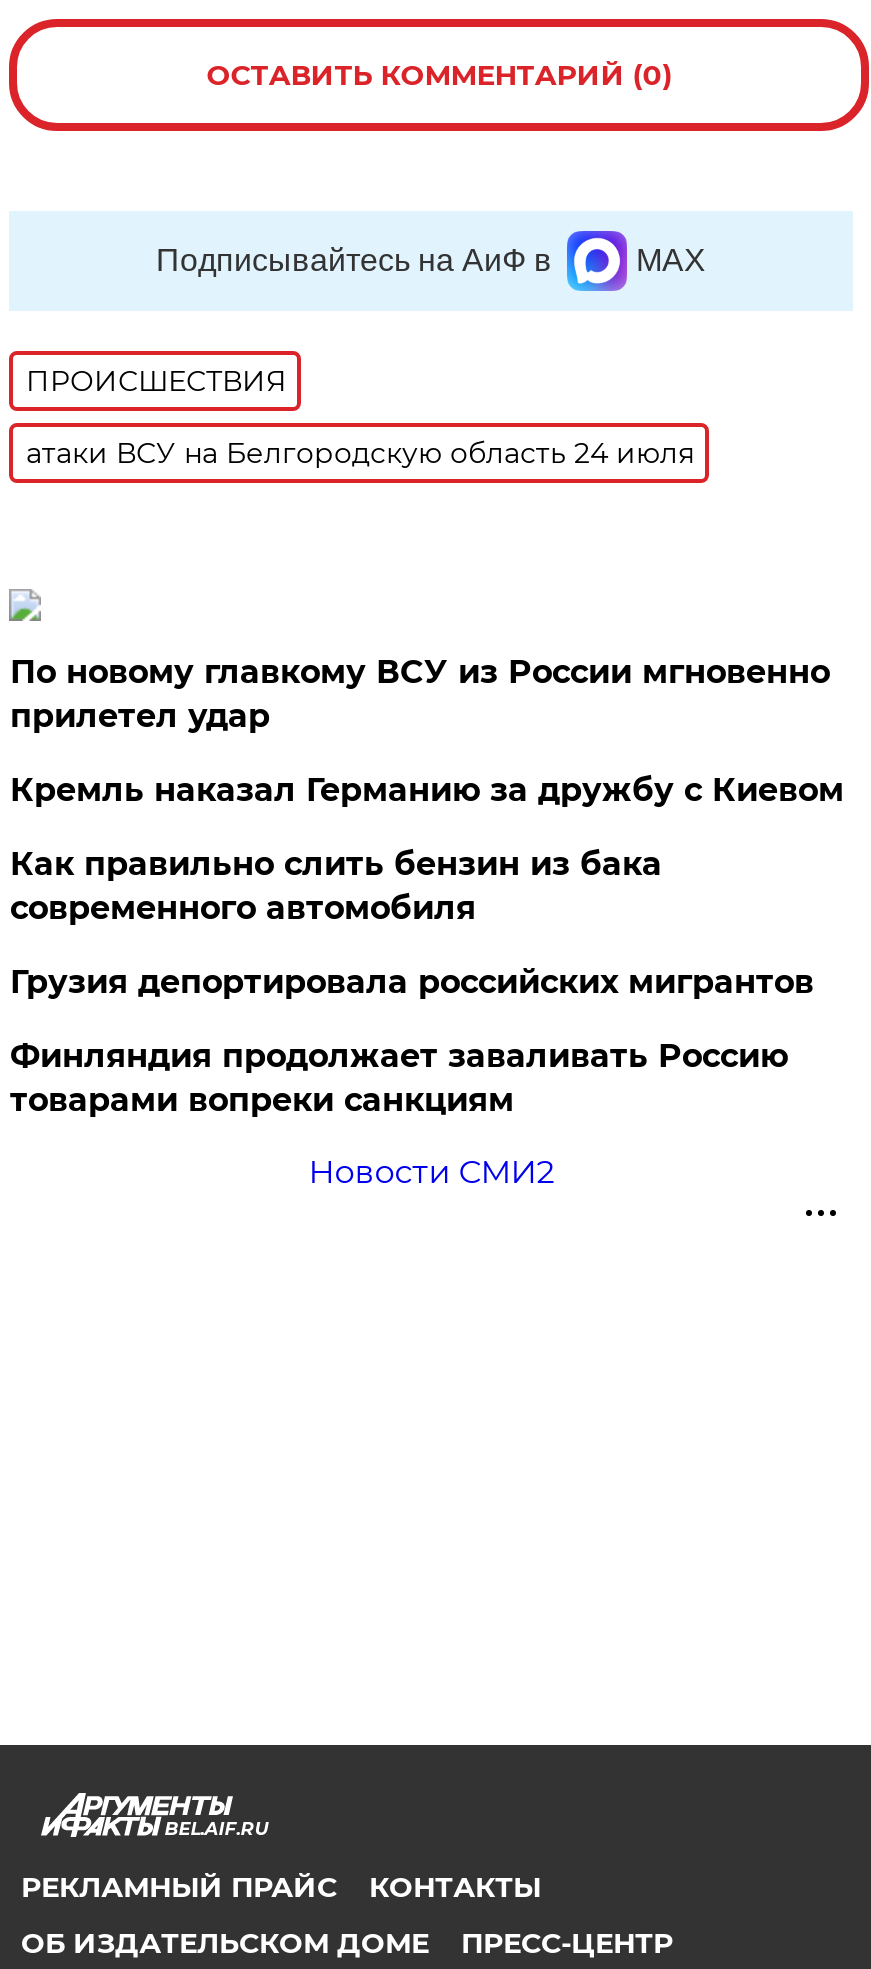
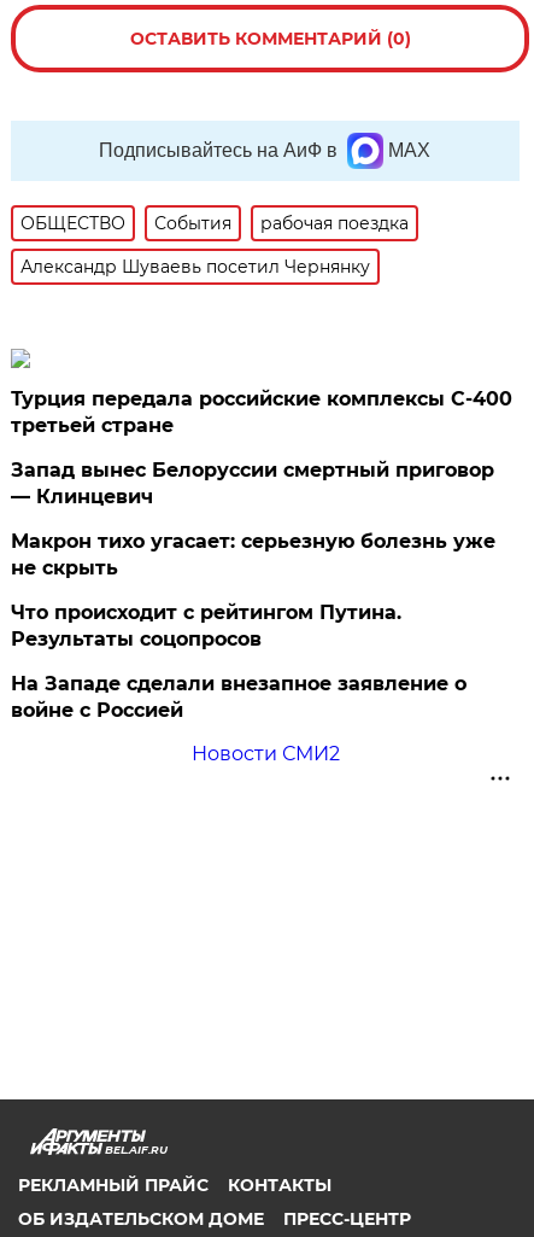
- ПРОИСШЕСТВИЯ
+ ОБЩЕСТВО
+ События
+ рабочая поездка

- атаки ВСУ на Белгородскую область 24 июля
+ Александр Шуваевь посетил Чернянку

- По новому главкому ВСУ из России мгновенно
- прилетел удар
+ Турция передала российские комплексы С-400
+ третьей стране

- Кремль наказал Германию за дружбу с Киевом
+ Запад вынес Белоруссии смертный приговор
+ — Клинцевич

- Как правильно слить бензин из бака
- современного автомобиля
+ Макрон тихо угасает: серьезную болезнь уже
+ не скрыть

- Грузия депортировала российских мигрантов
+ Что происходит с рейтингом Путина.
+ Результаты соцопросов

- Финляндия продолжает заваливать Россию
- товарами вопреки санкциям
+ На Западе сделали внезапное заявление о
+ войне с Россией
